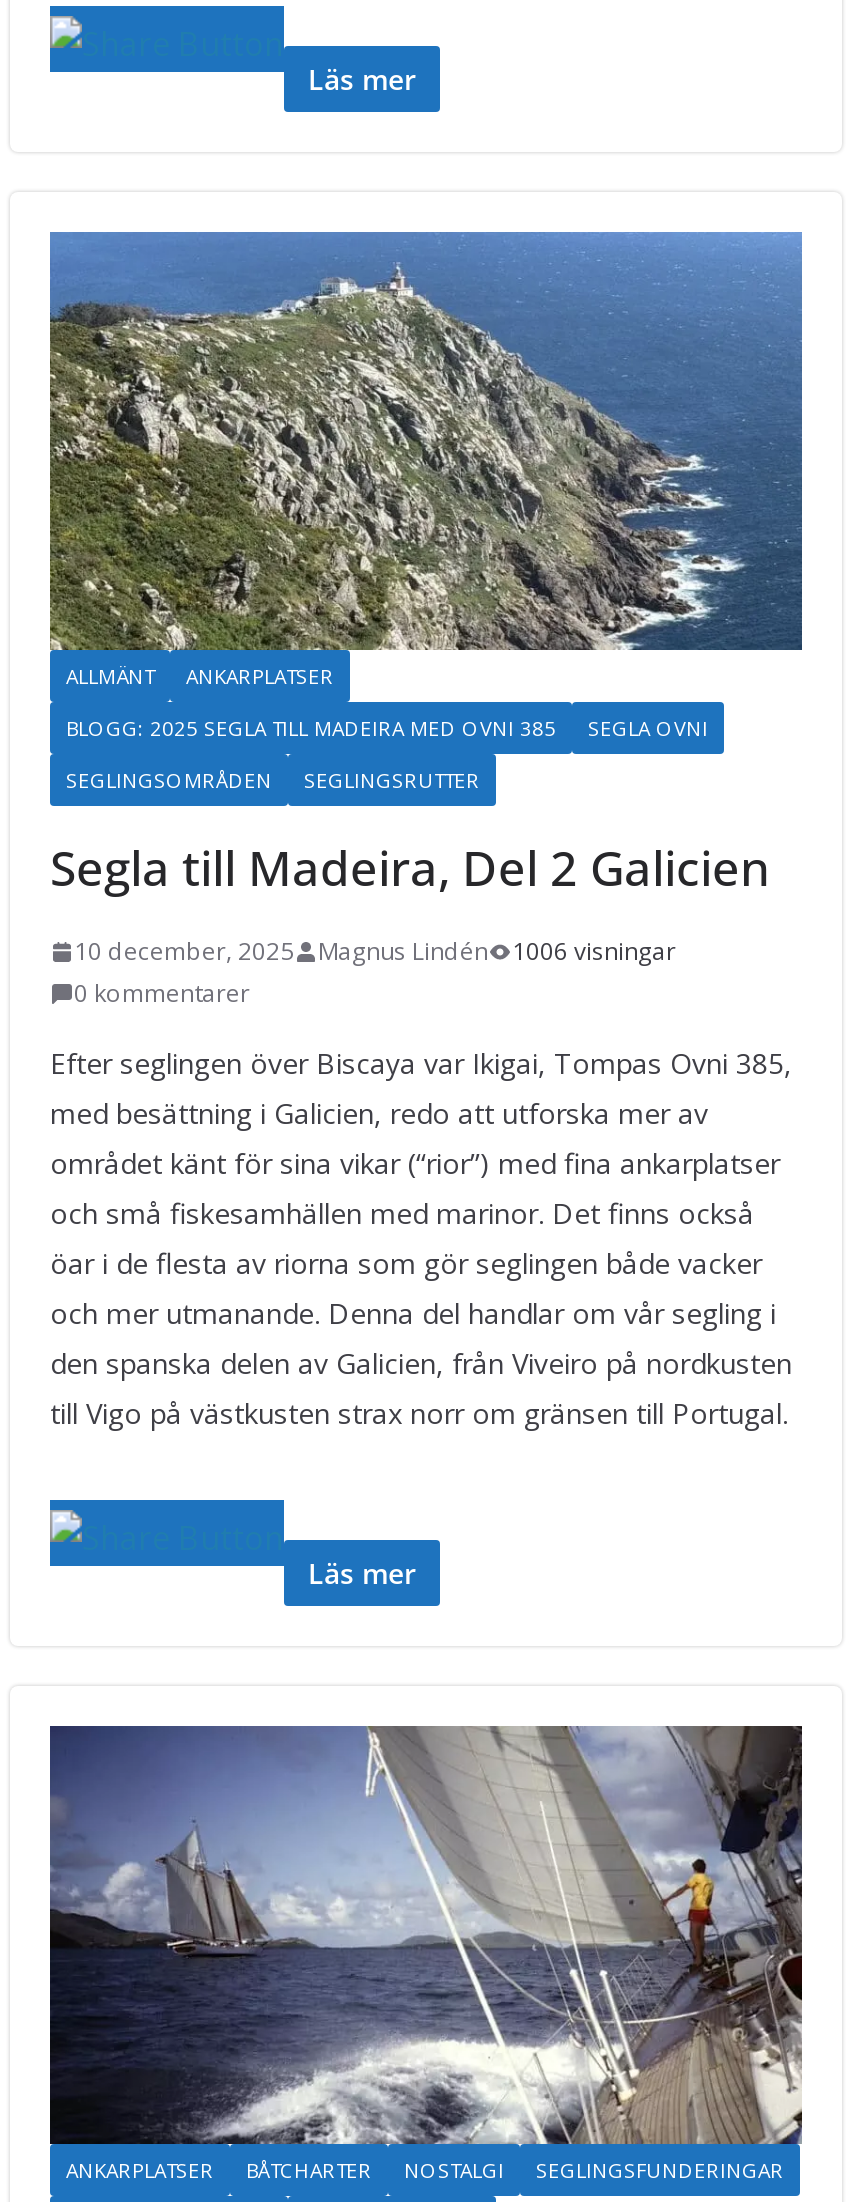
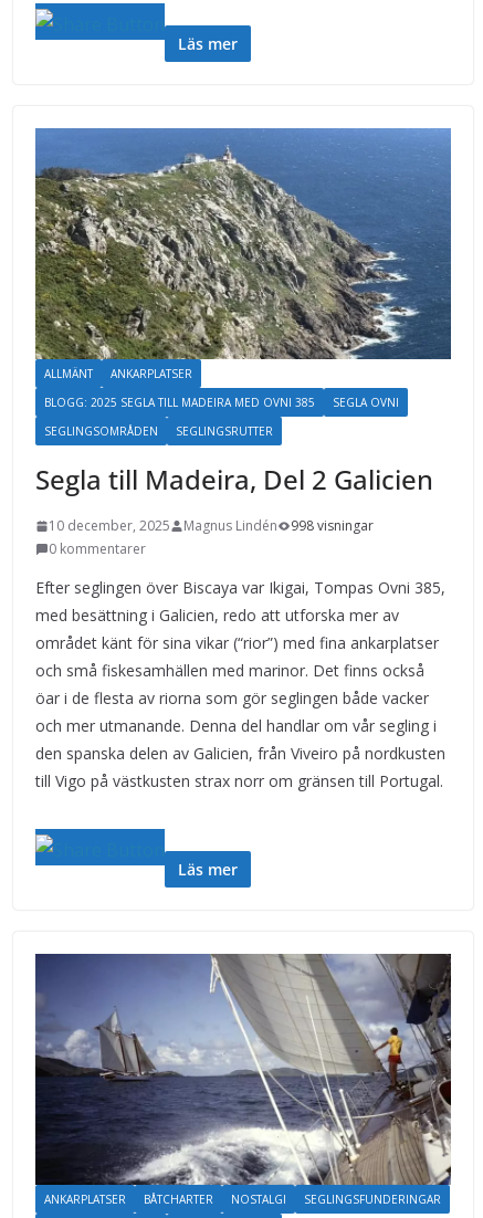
- 10 december, 2025 Magnus Lindén 1006 visningar
+ 10 december, 2025 Magnus Lindén 998 visningar
